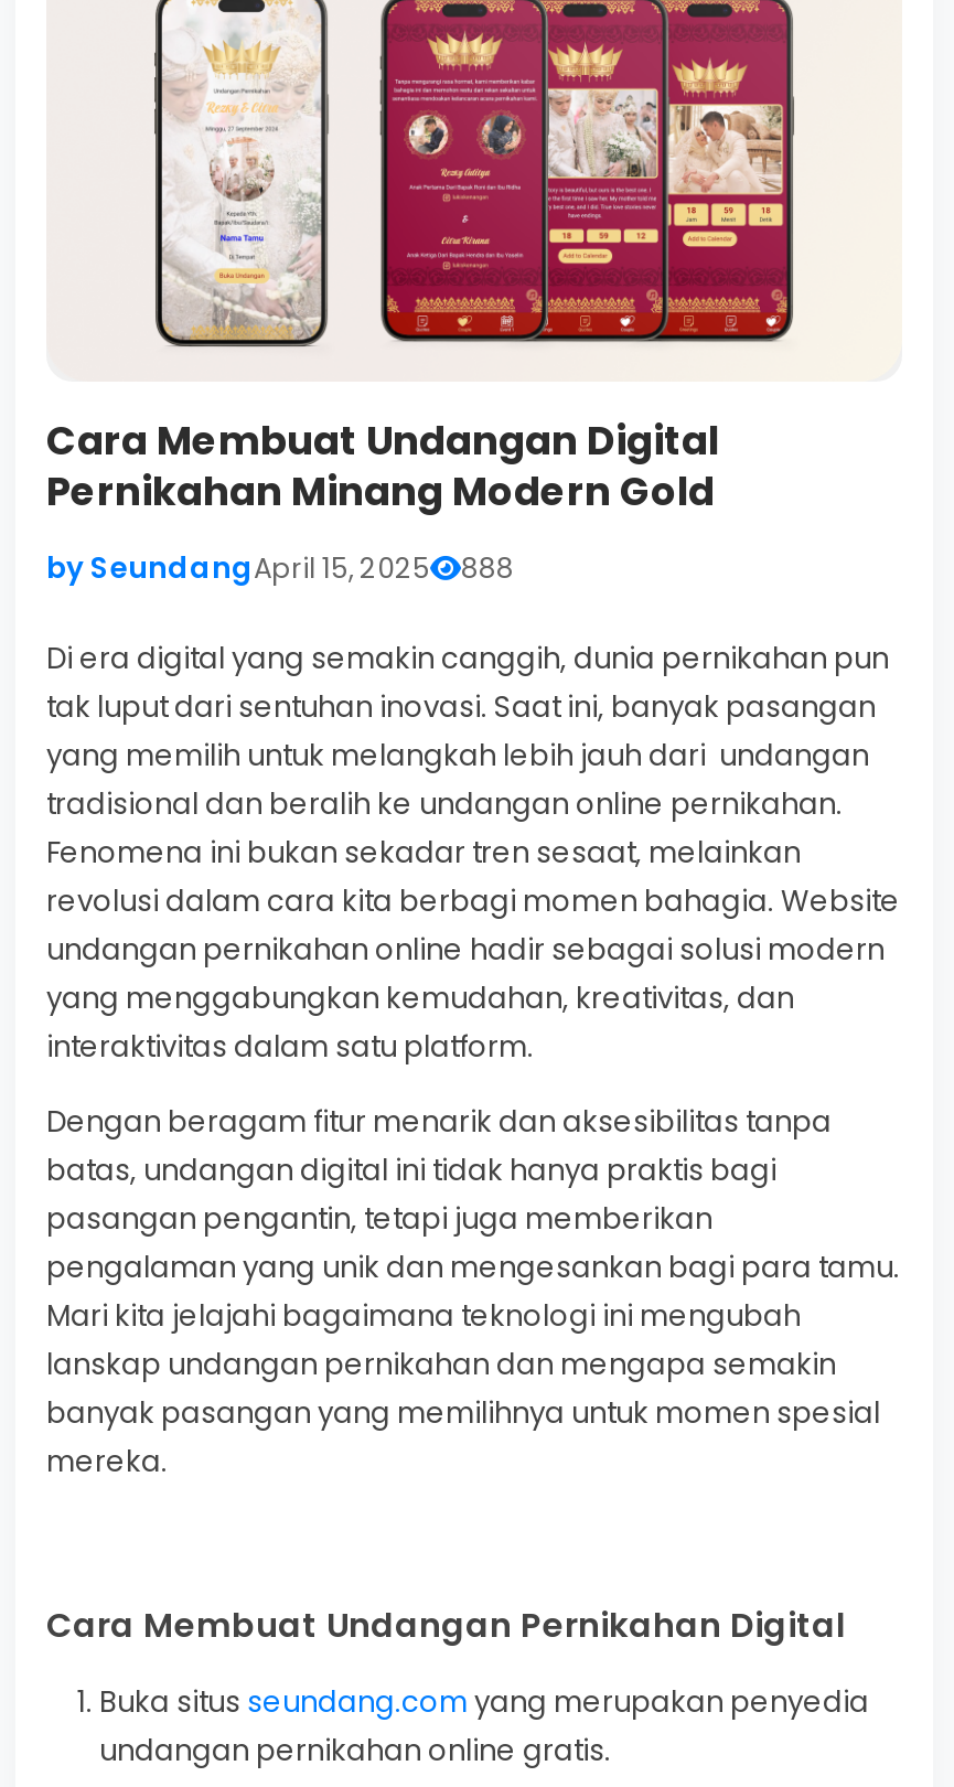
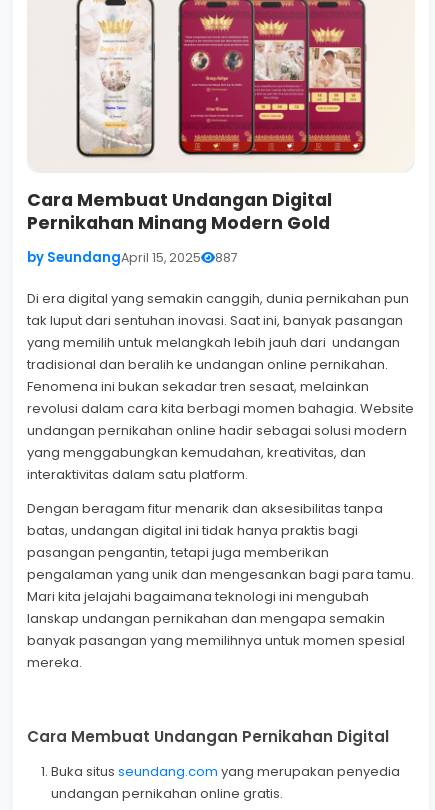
- by SeundangApril 15, 2025 888
+ by SeundangApril 15, 2025 887
